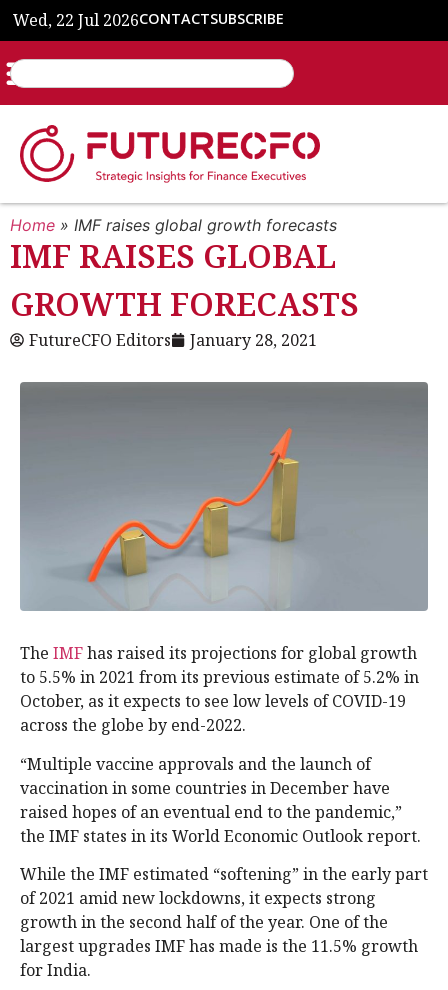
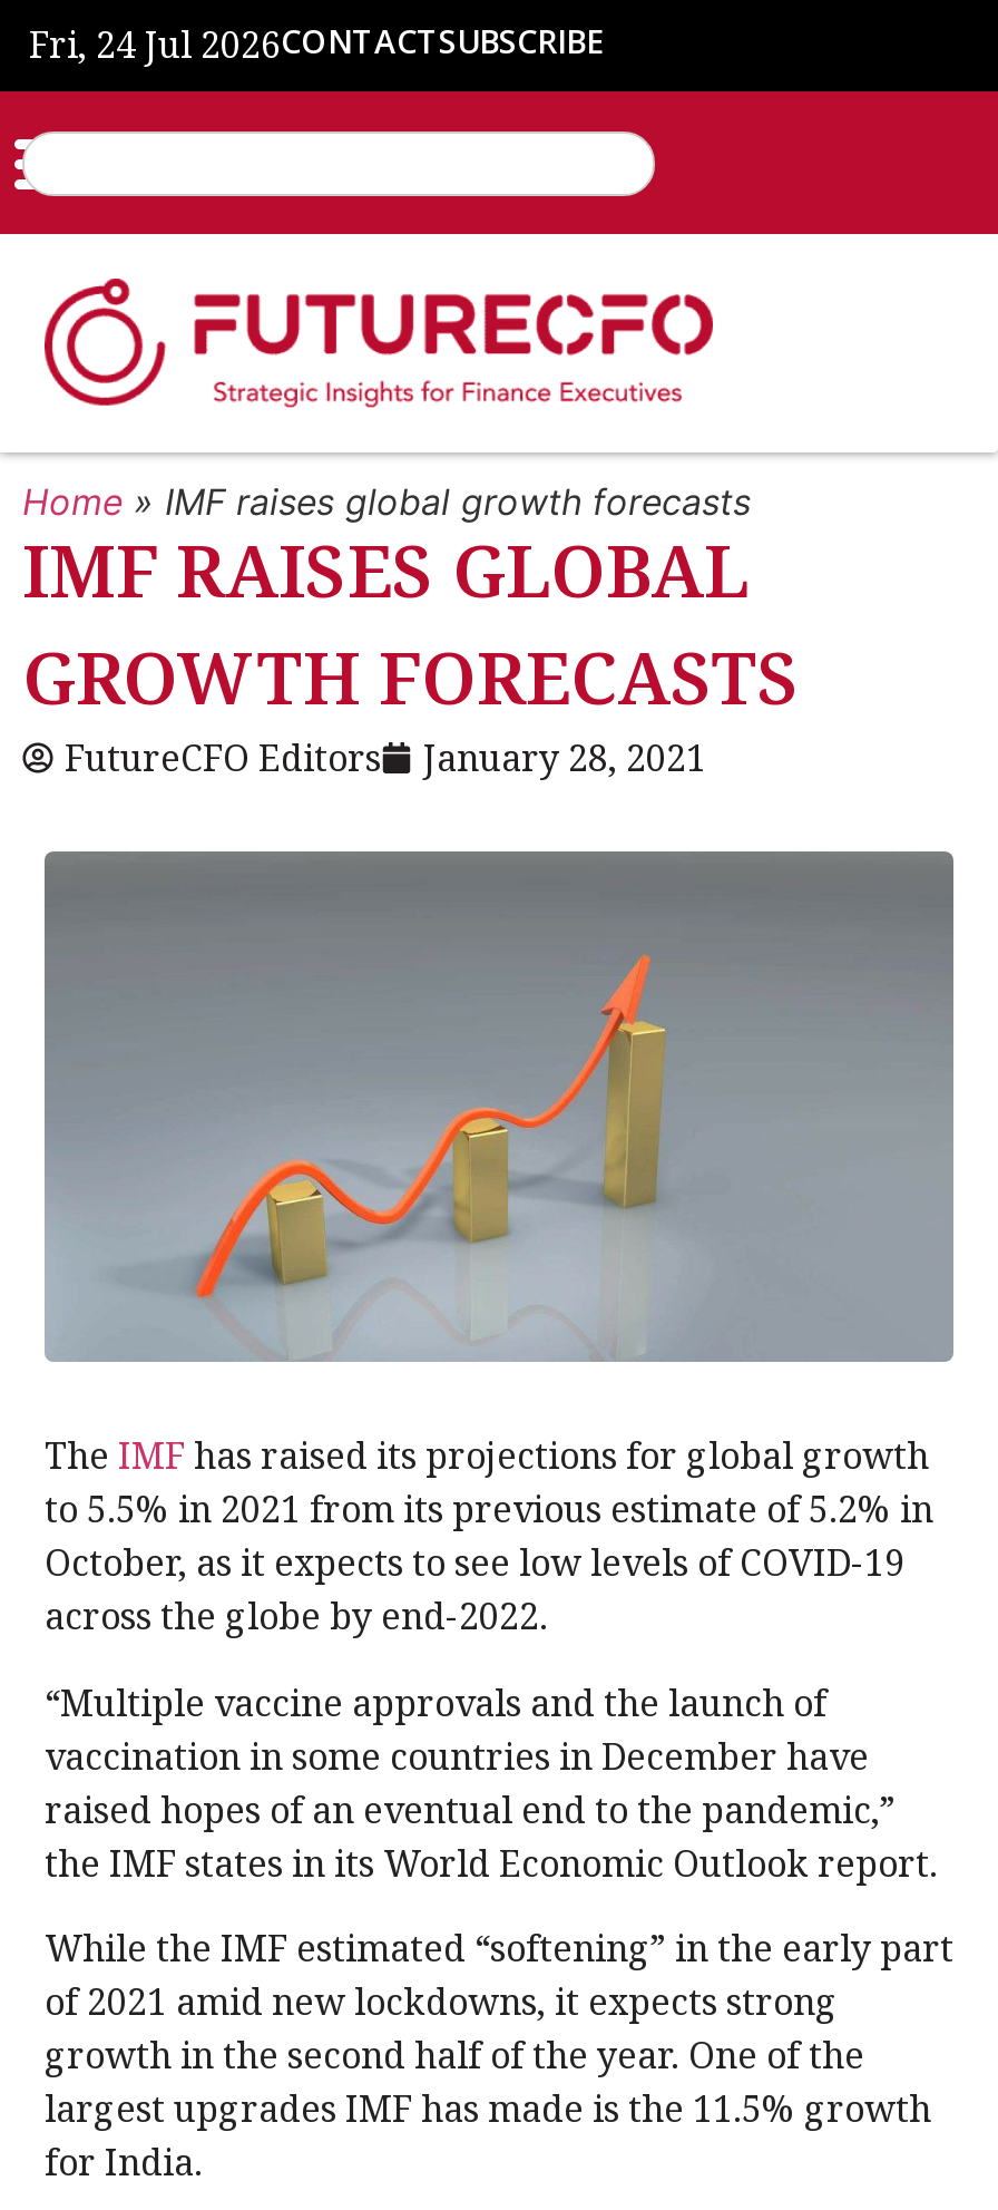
- Wed, 22 Jul 2026CONTACTSUBSCRIBE
+ Fri, 24 Jul 2026CONTACTSUBSCRIBE
